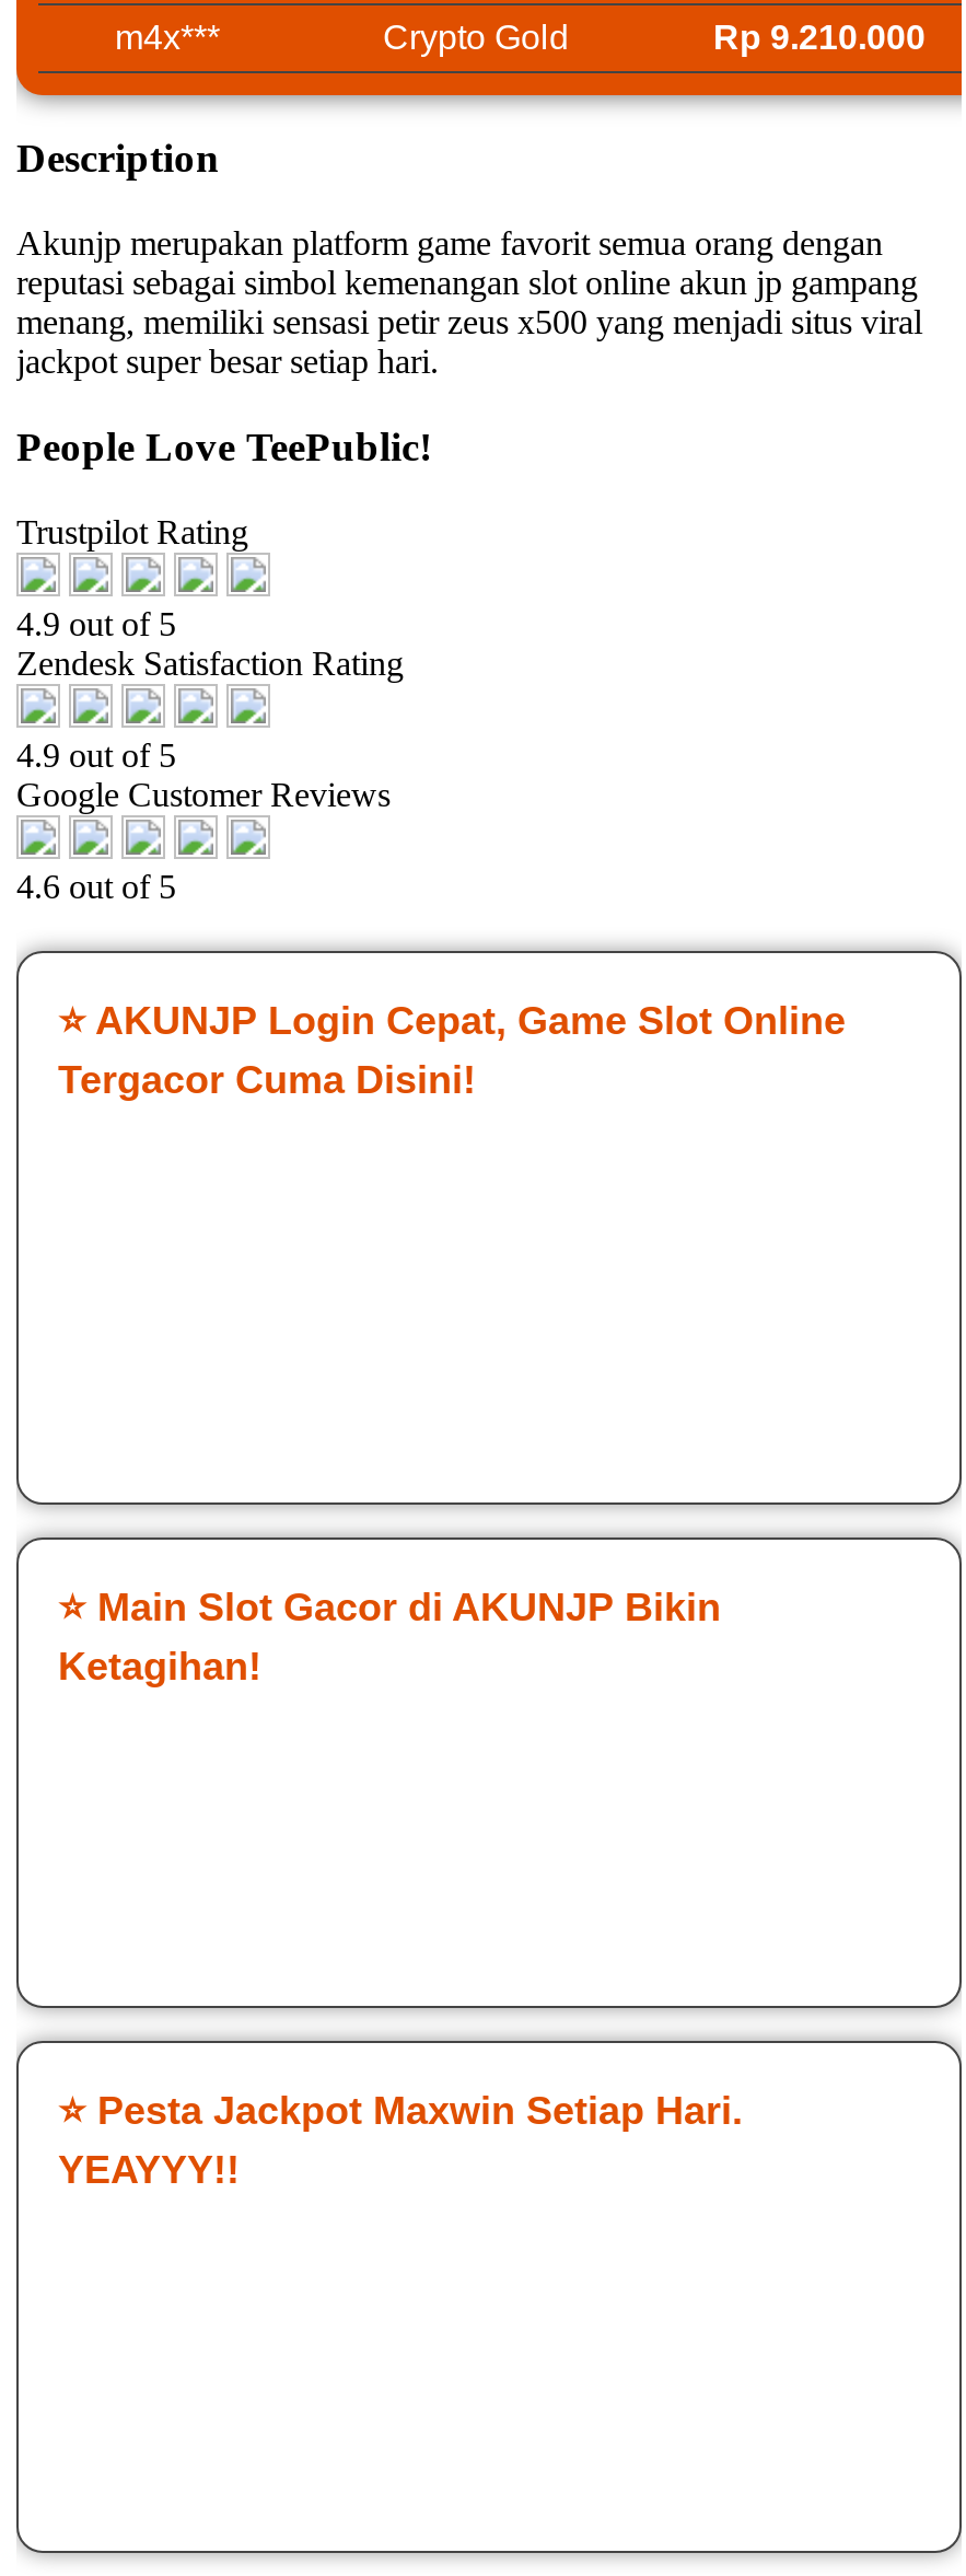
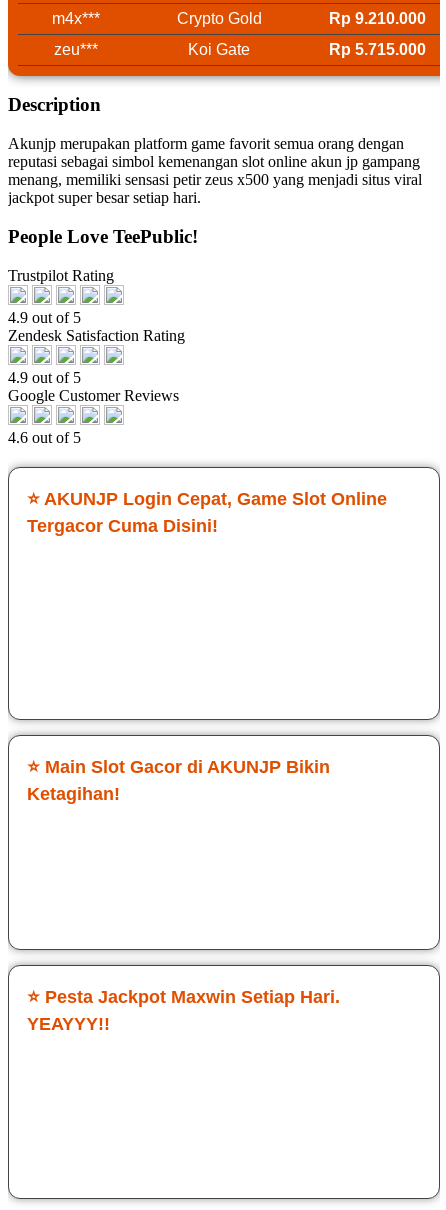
+ zeu***
+ Koi Gate
+ Rp 5.715.000
